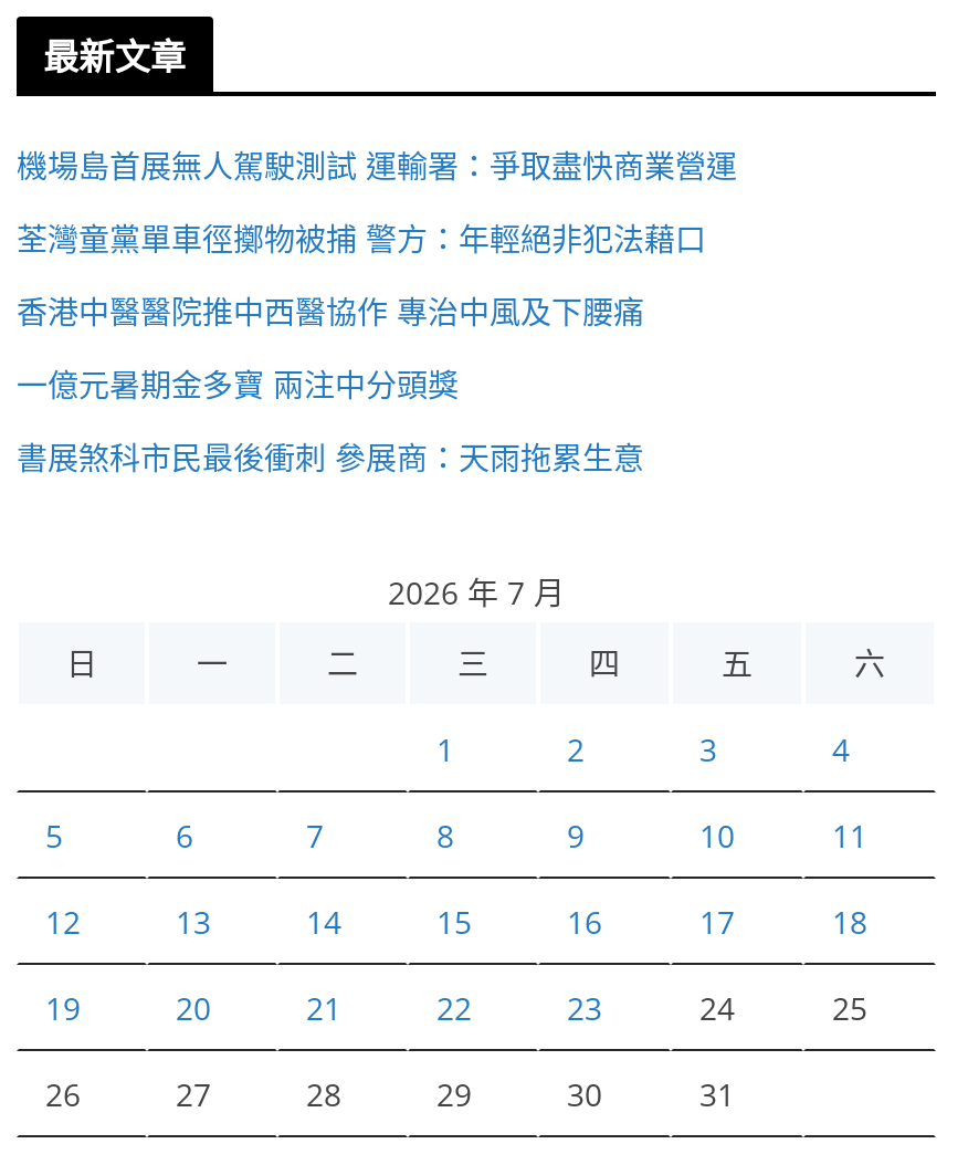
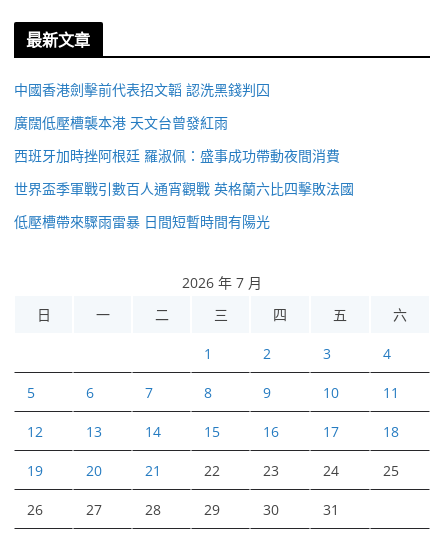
- 機場島首展無人駕駛測試 運輸署：爭取盡快商業營運
+ 中國香港劍擊前代表招文韜 認洗黑錢判囚

- 荃灣童黨單車徑擲物被捕 警方：年輕絕非犯法藉口
+ 廣闊低壓槽襲本港 天文台曾發紅雨

- 香港中醫醫院推中西醫協作 專治中風及下腰痛
+ 西班牙加時挫阿根廷 羅淑佩：盛事成功帶動夜間消費

- 一億元暑期金多寶 兩注中分頭獎
+ 世界盃季軍戰引數百人通宵觀戰 英格蘭六比四擊敗法國

- 書展煞科市民最後衝刺 參展商：天雨拖累生意
+ 低壓槽帶來驟雨雷暴 日間短暫時間有陽光
